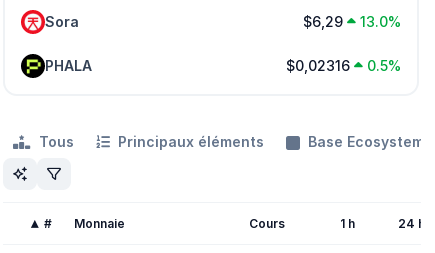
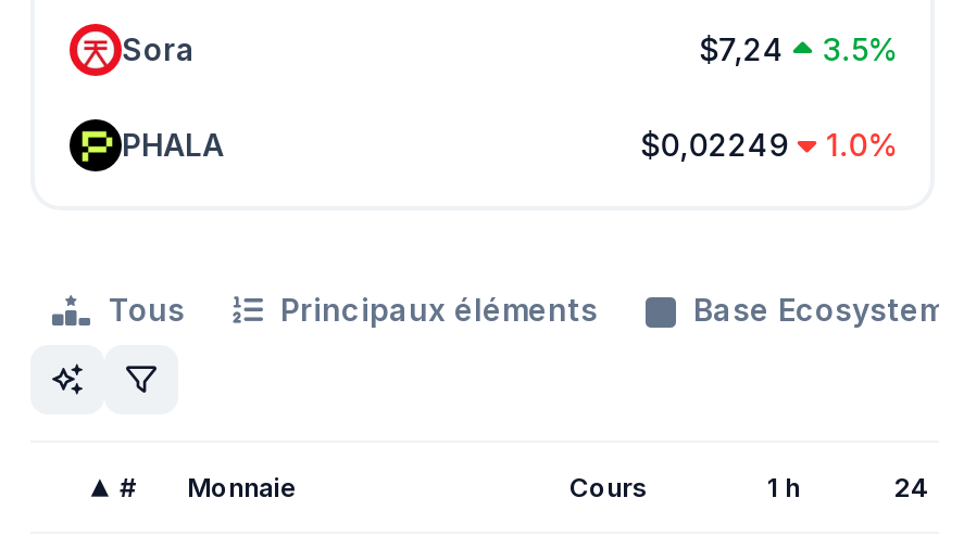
- $6,29
+ $7,24

- 13.0%
+ 3.5%

- $0,02316
+ $0,02249

- 0.5%
+ 1.0%
